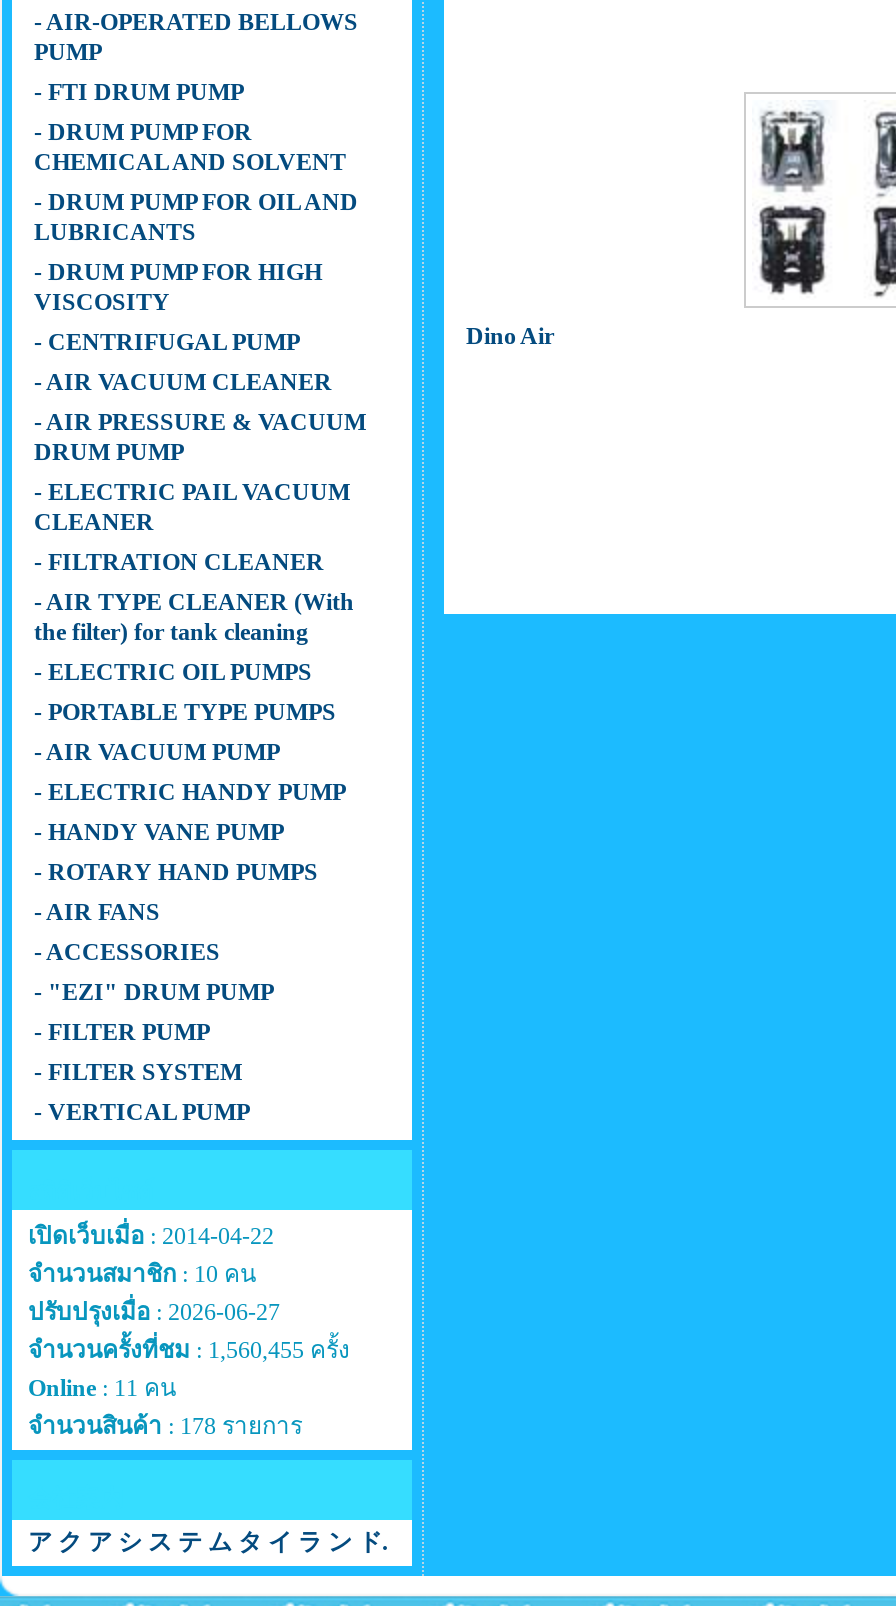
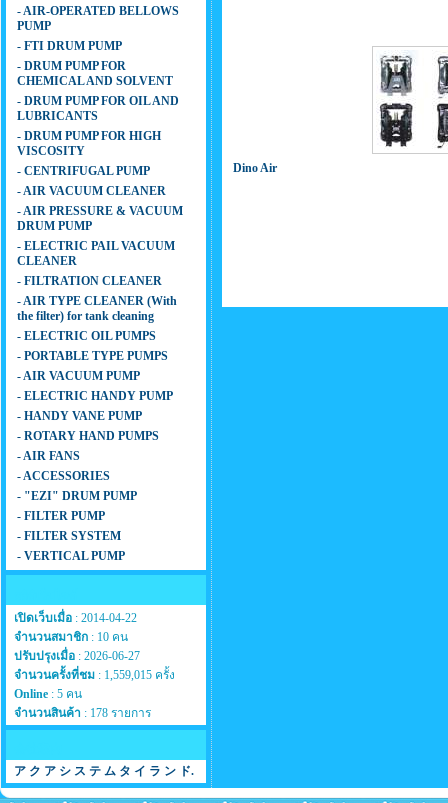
- จำนวนครั้งที่ชม: 1,560,455 ครั้ง
+ จำนวนครั้งที่ชม: 1,559,015 ครั้ง

- Online: 11 คน
+ Online: 5 คน
